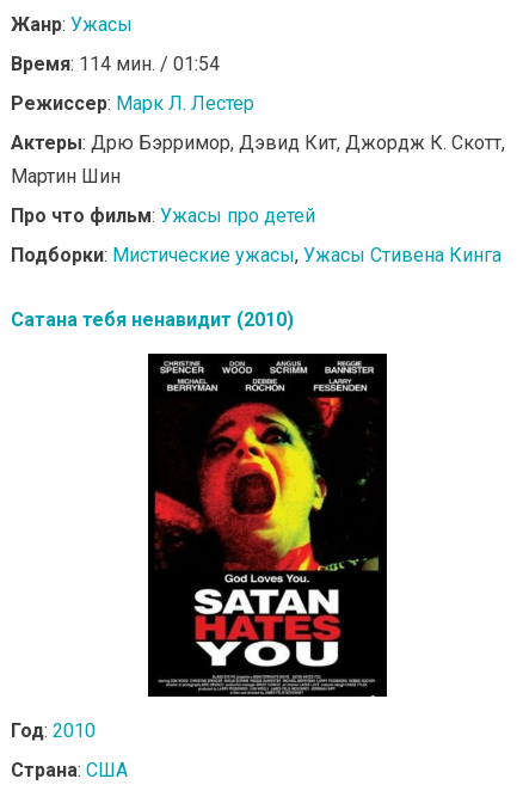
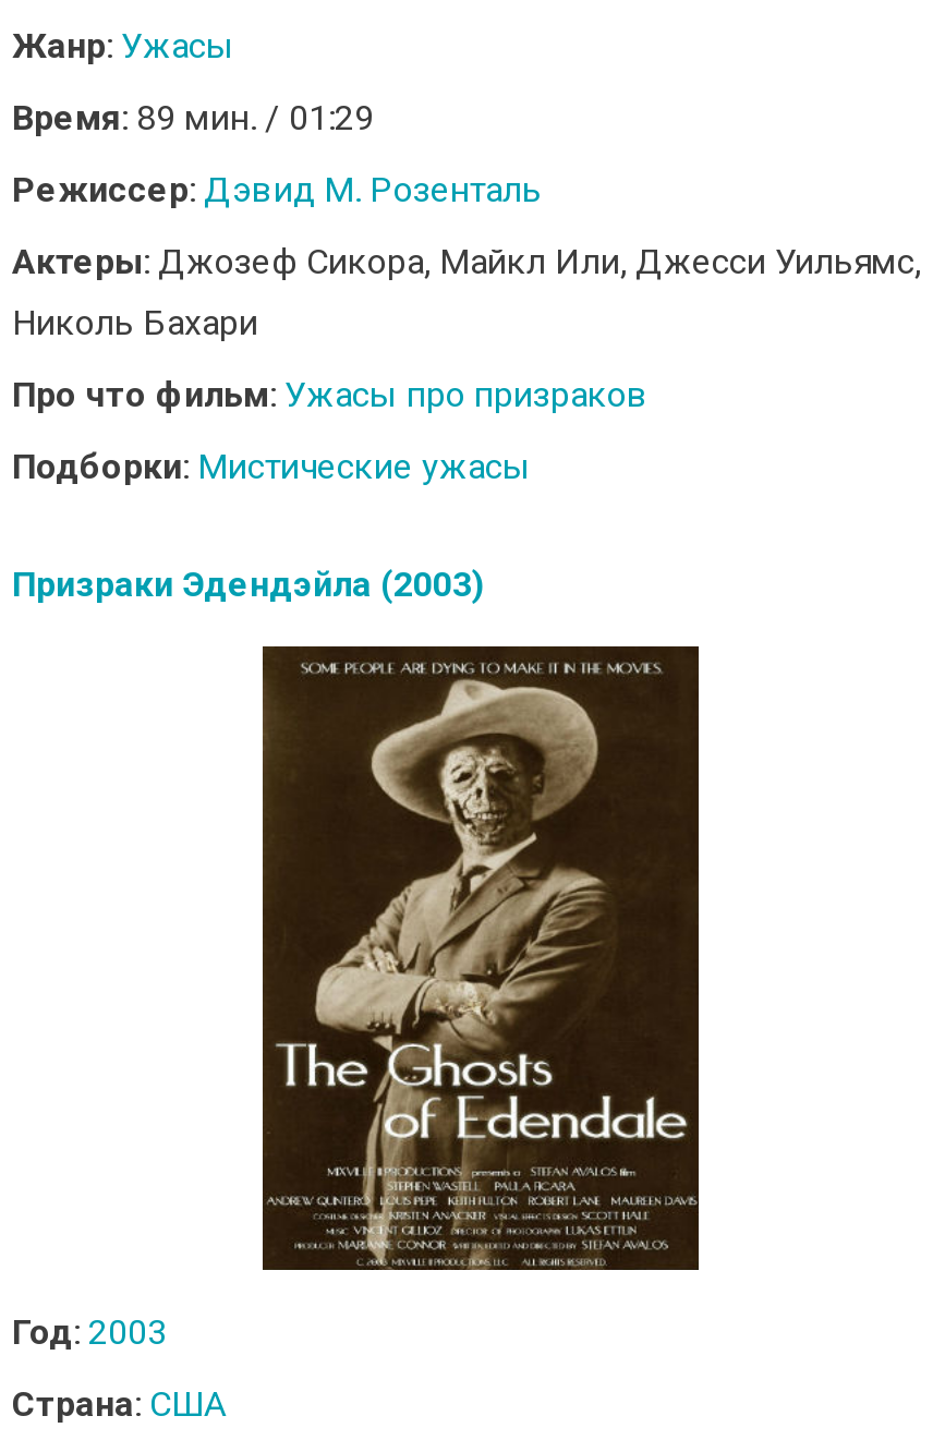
- Время: 114 мин. / 01:54
+ Время: 89 мин. / 01:29

- Режиссер: Марк Л. Лестер
+ Режиссер: Дэвид М. Розенталь

- Актеры: Дрю Бэрримор, Дэвид Кит, Джордж К. Скотт,
+ Актеры: Джозеф Сикора, Майкл Или, Джесси Уильямс,

- Мартин Шин
+ Николь Бахари

- Про что фильм: Ужасы про детей
+ Про что фильм: Ужасы про призраков

- Подборки: Мистические ужасы, Ужасы Стивена Кинга
+ Подборки: Мистические ужасы

- Сатана тебя ненавидит (2010)
+ Призраки Эдендэйла (2003)

- [image]
+ [image]

- Год: 2010
+ Год: 2003
